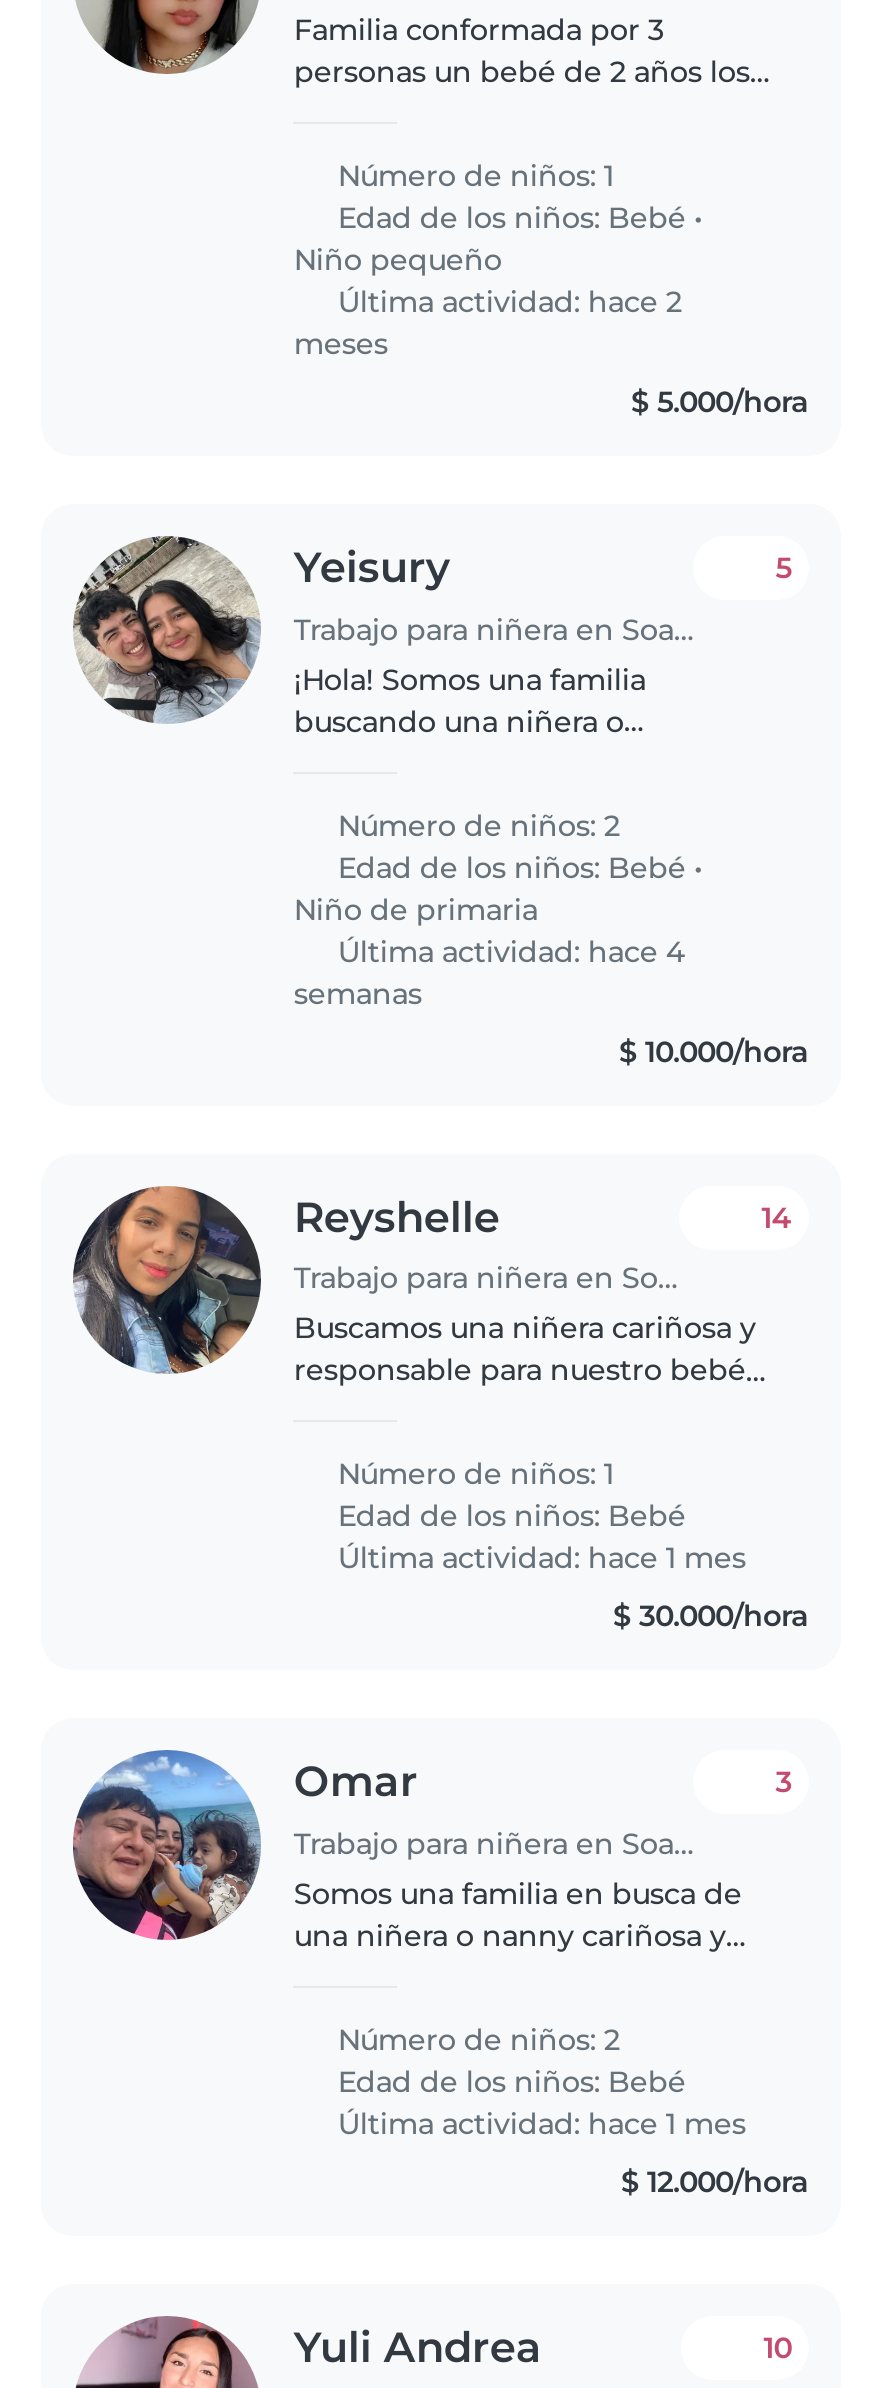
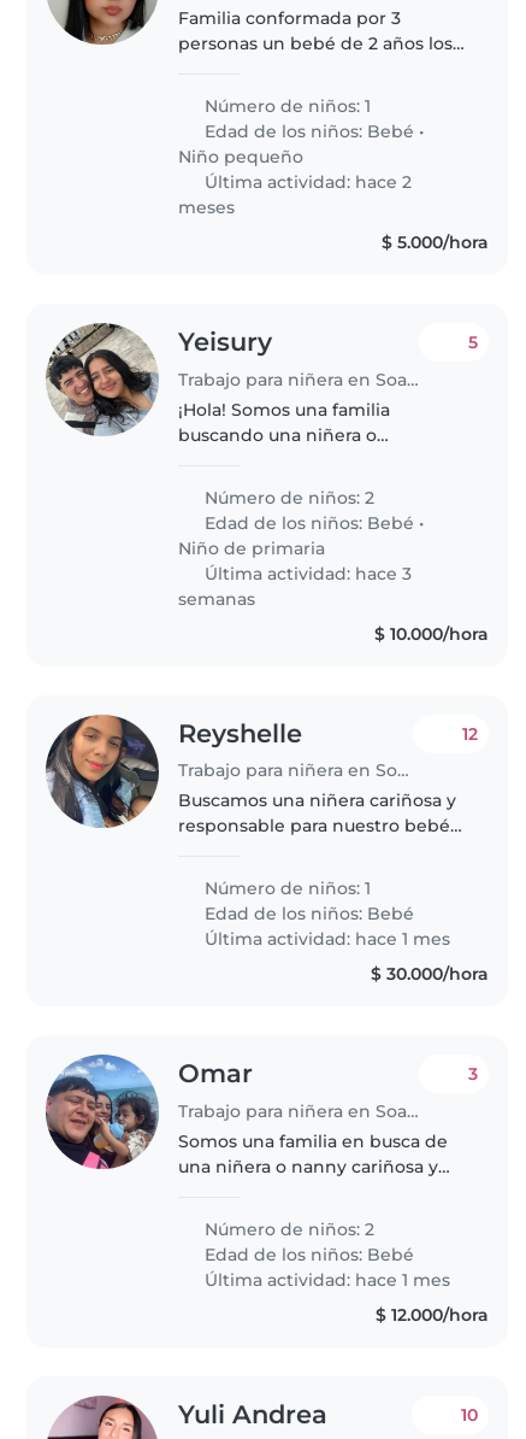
- Última actividad: hace 4
+ Última actividad: hace 3

- 14
+ 12
